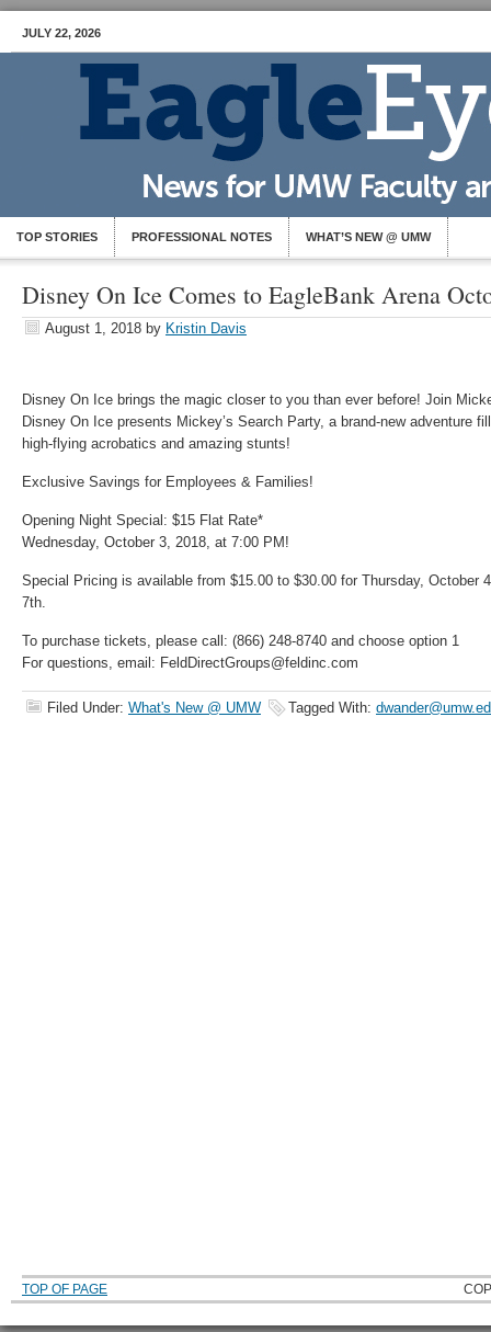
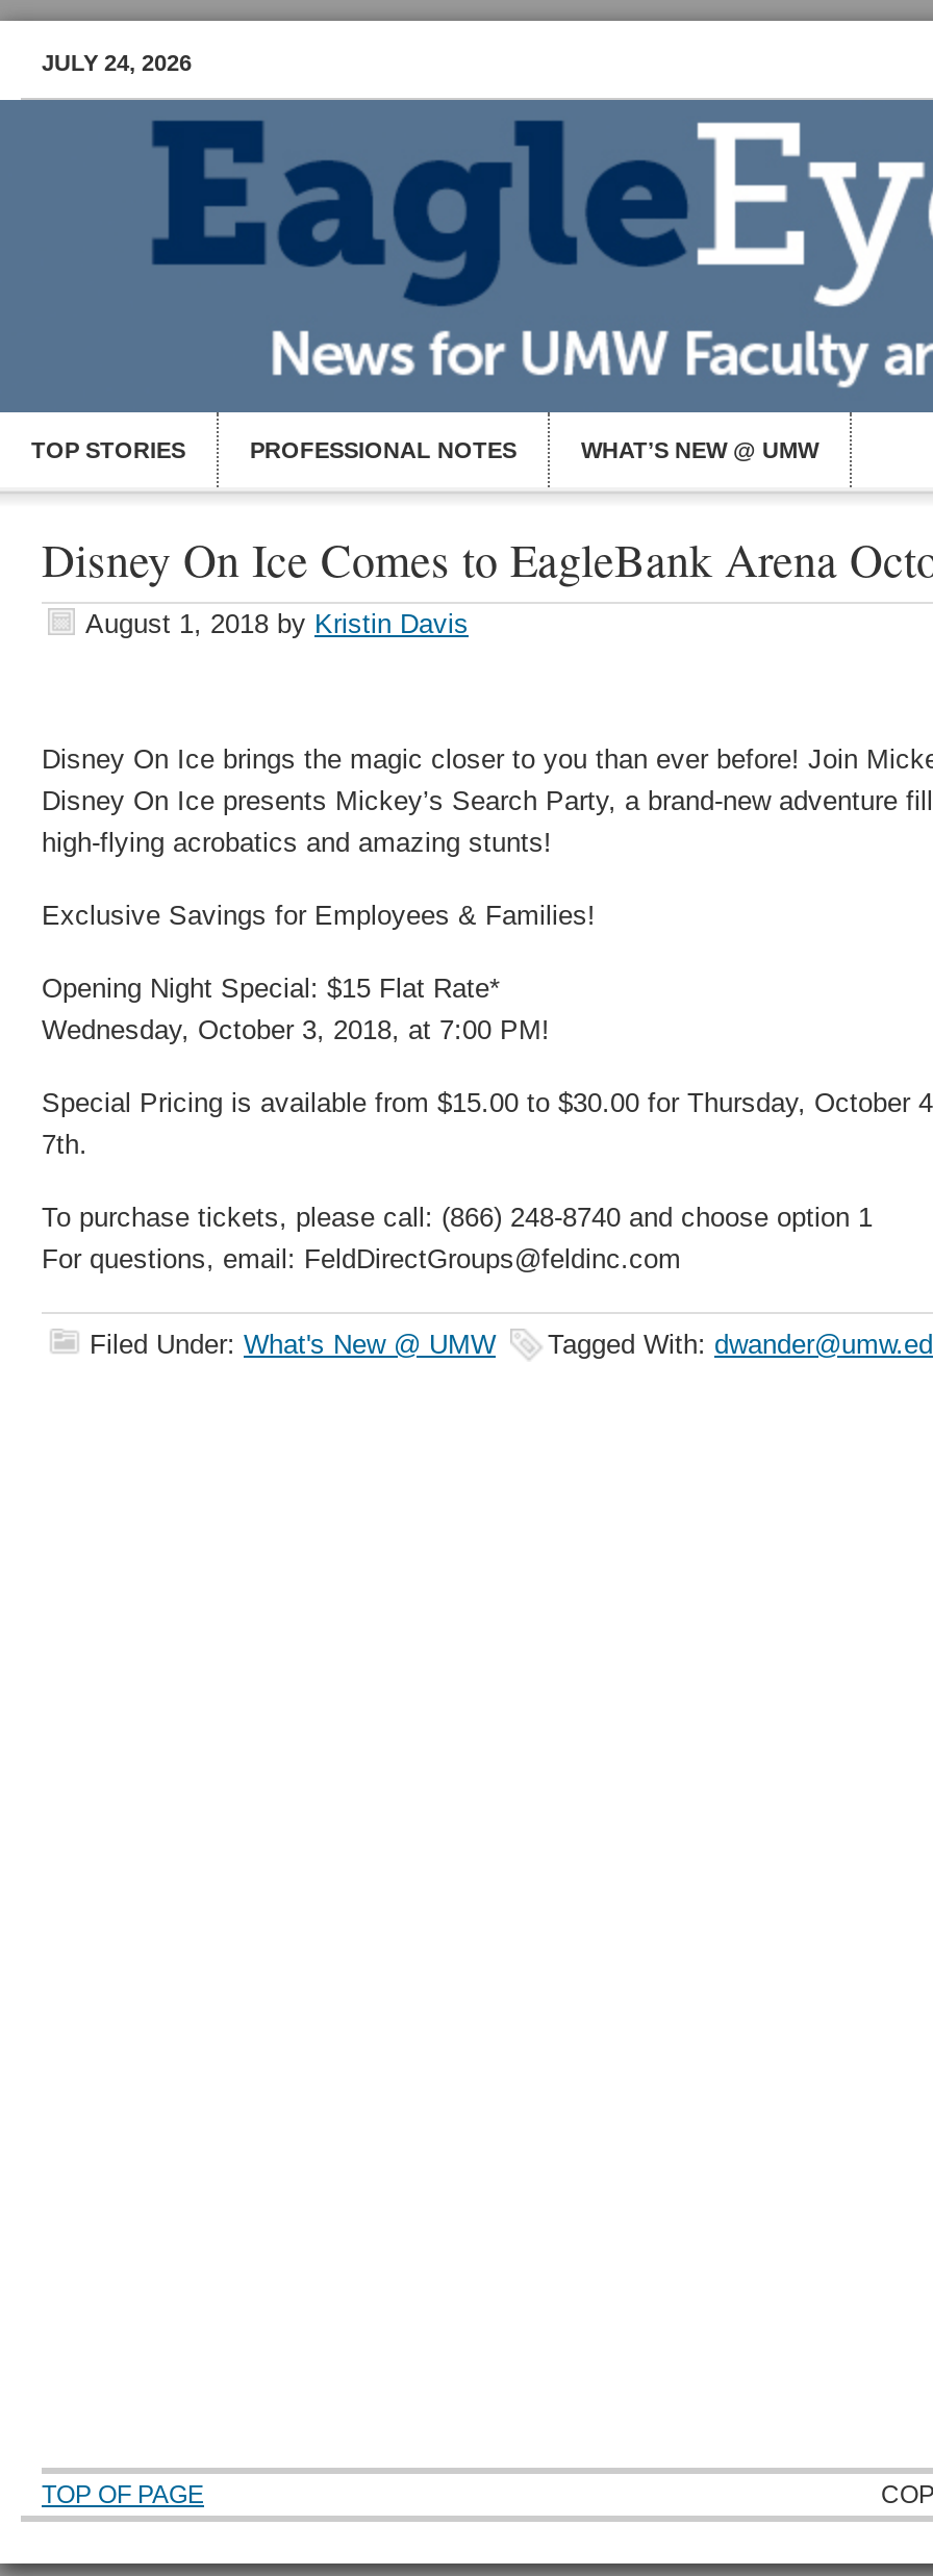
- JULY 22, 2026
+ JULY 24, 2026
